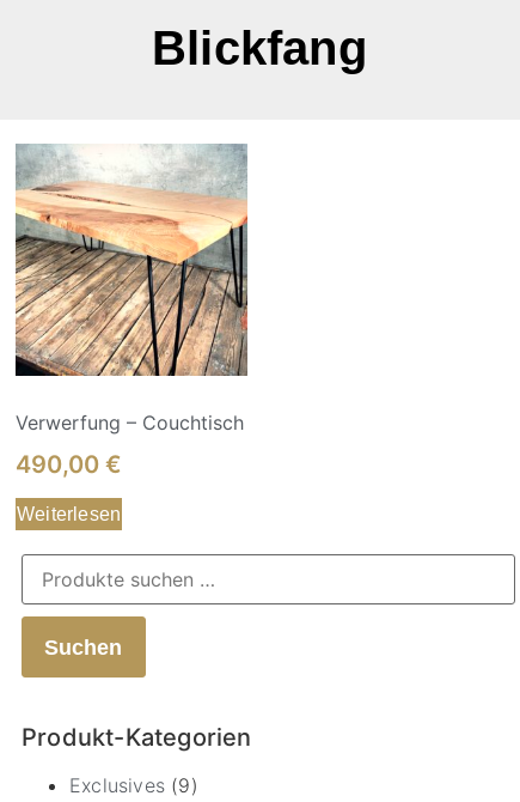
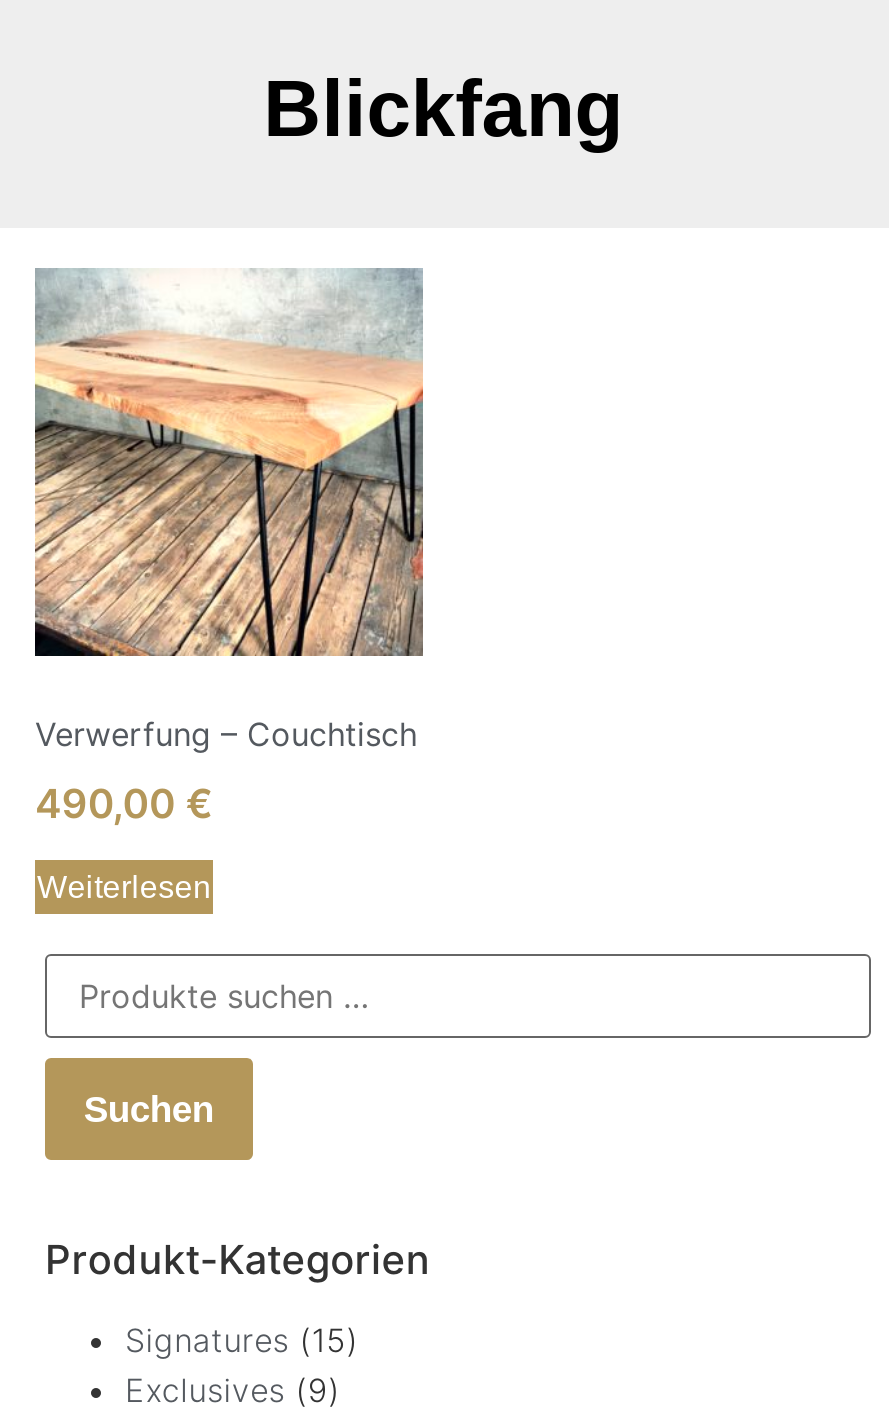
+ Signatures (15)
